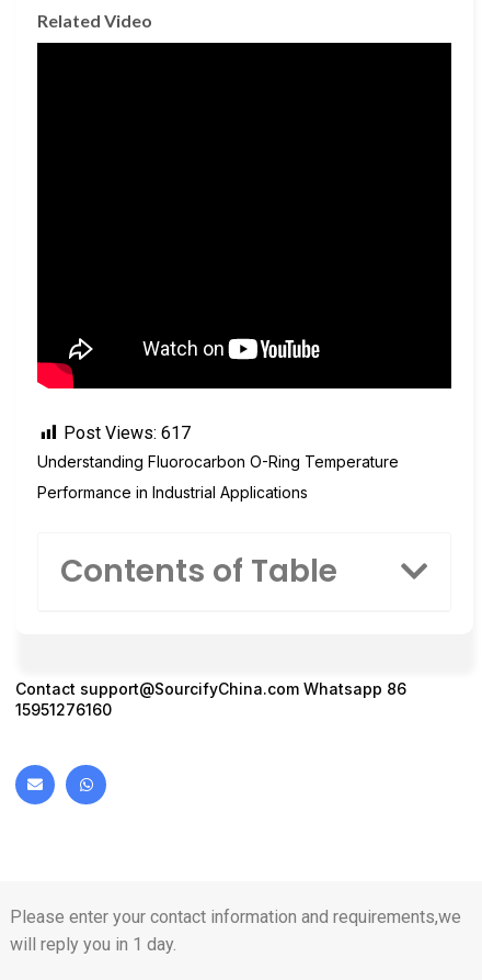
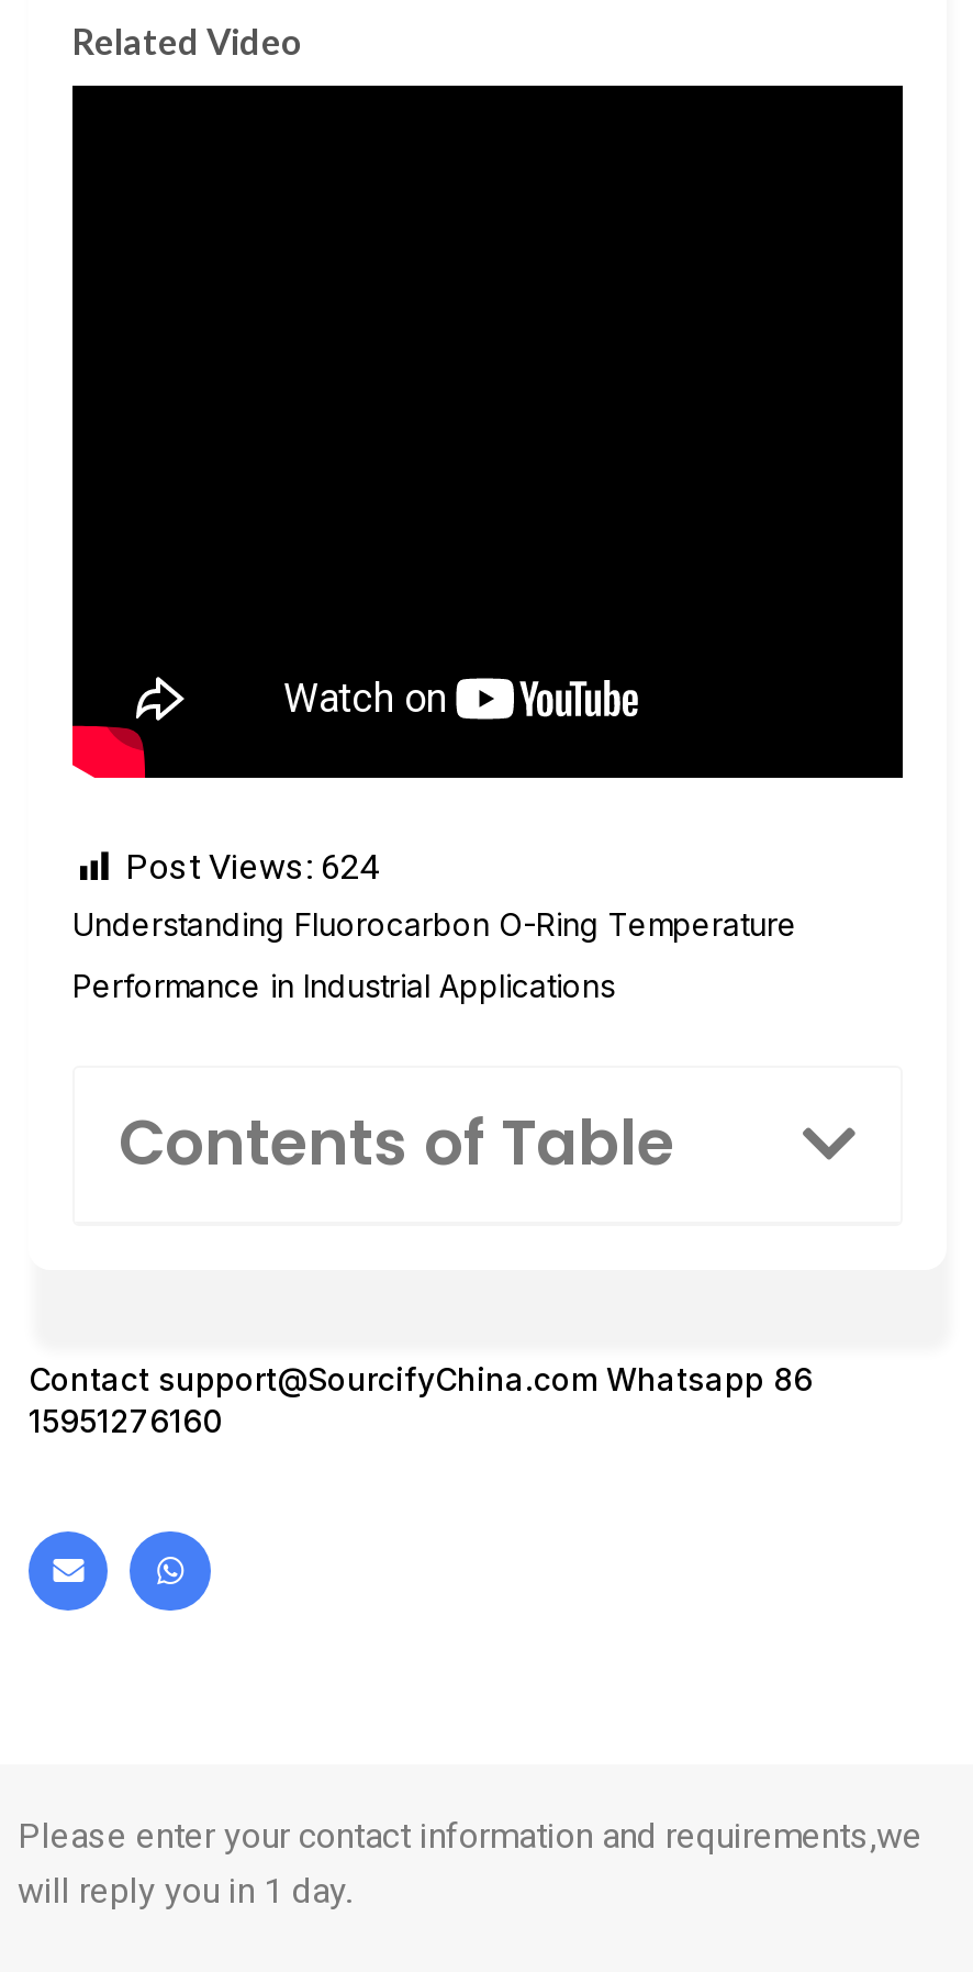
- Post Views: 617
+ Post Views: 624
